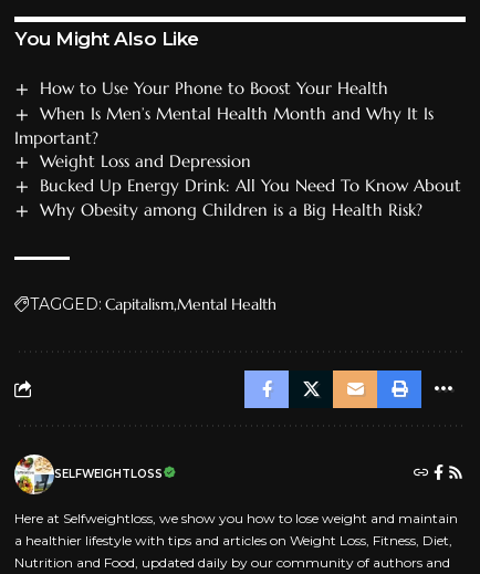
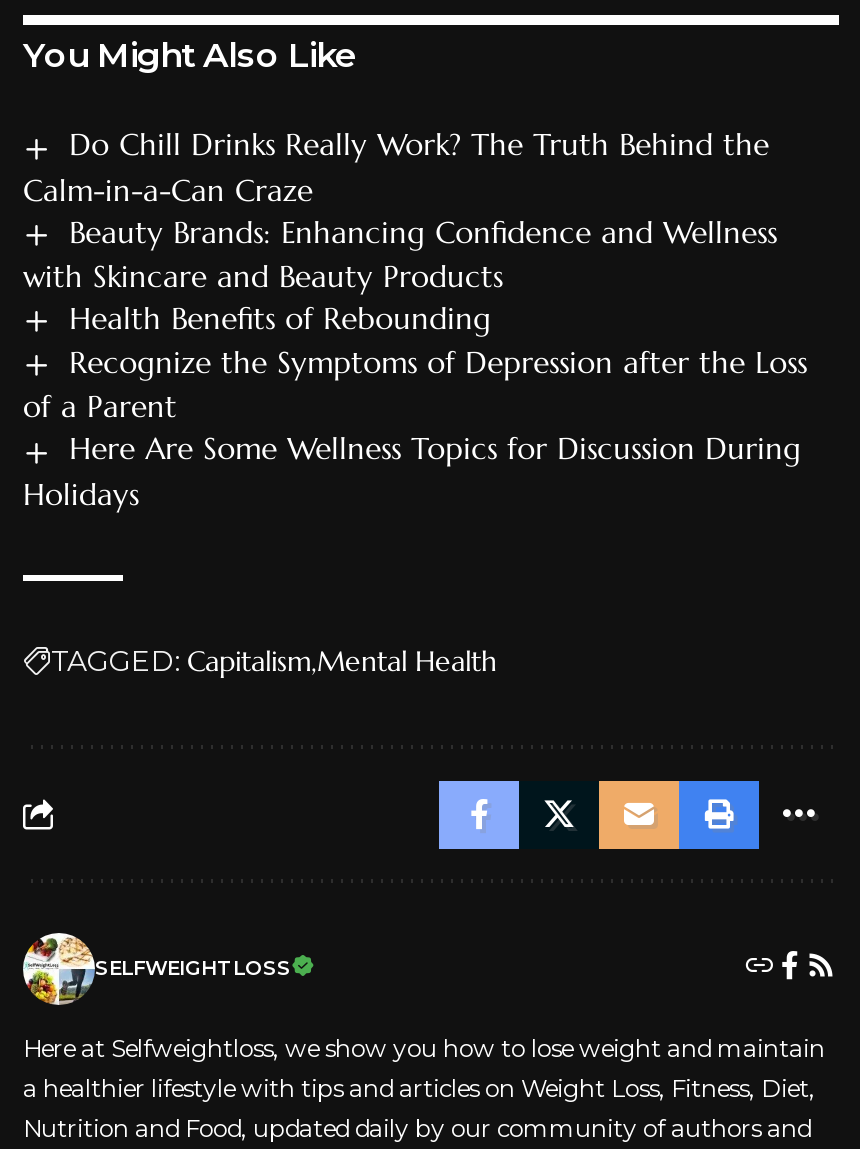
- How to Use Your Phone to Boost Your Health
- When Is Men’s Mental Health Month and Why It Is
- Important?
- Weight Loss and Depression
- Bucked Up Energy Drink: All You Need To Know About
- Why Obesity among Children is a Big Health Risk?
+ Do Chill Drinks Really Work? The Truth Behind the
+ Calm-in-a-Can Craze
+ Beauty Brands: Enhancing Confidence and Wellness
+ with Skincare and Beauty Products
+ Health Benefits of Rebounding
+ Recognize the Symptoms of Depression after the Loss
+ of a Parent
+ Here Are Some Wellness Topics for Discussion During
+ Holidays
